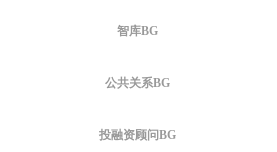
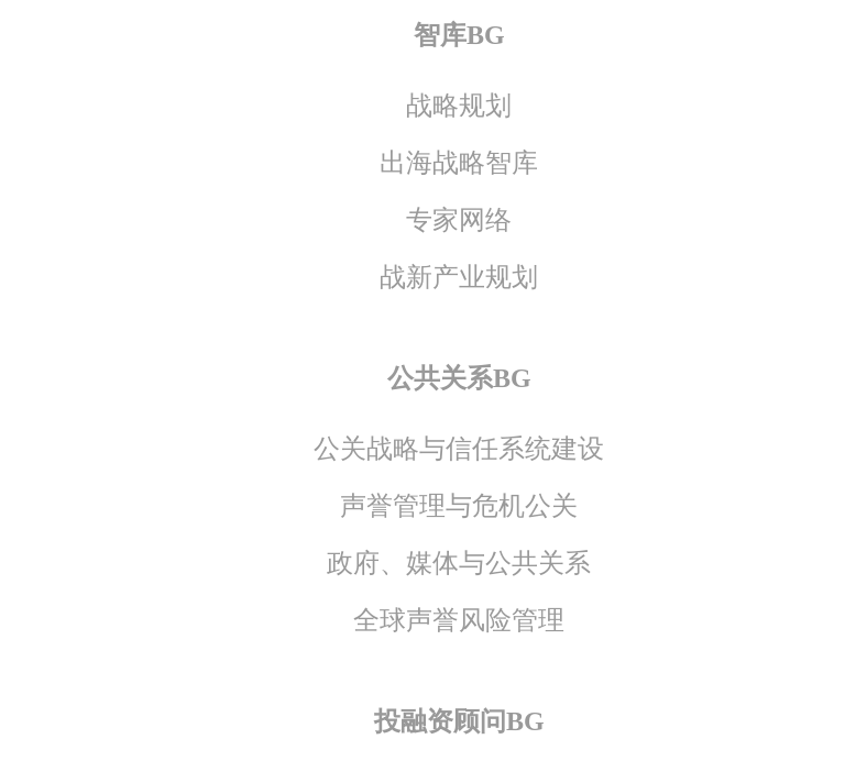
+ 战略规划
+ 出海战略智库
+ 专家网络
+ 战新产业规划

+ 公关战略与信任系统建设
+ 声誉管理与危机公关
+ 政府、媒体与公共关系
+ 全球声誉风险管理
